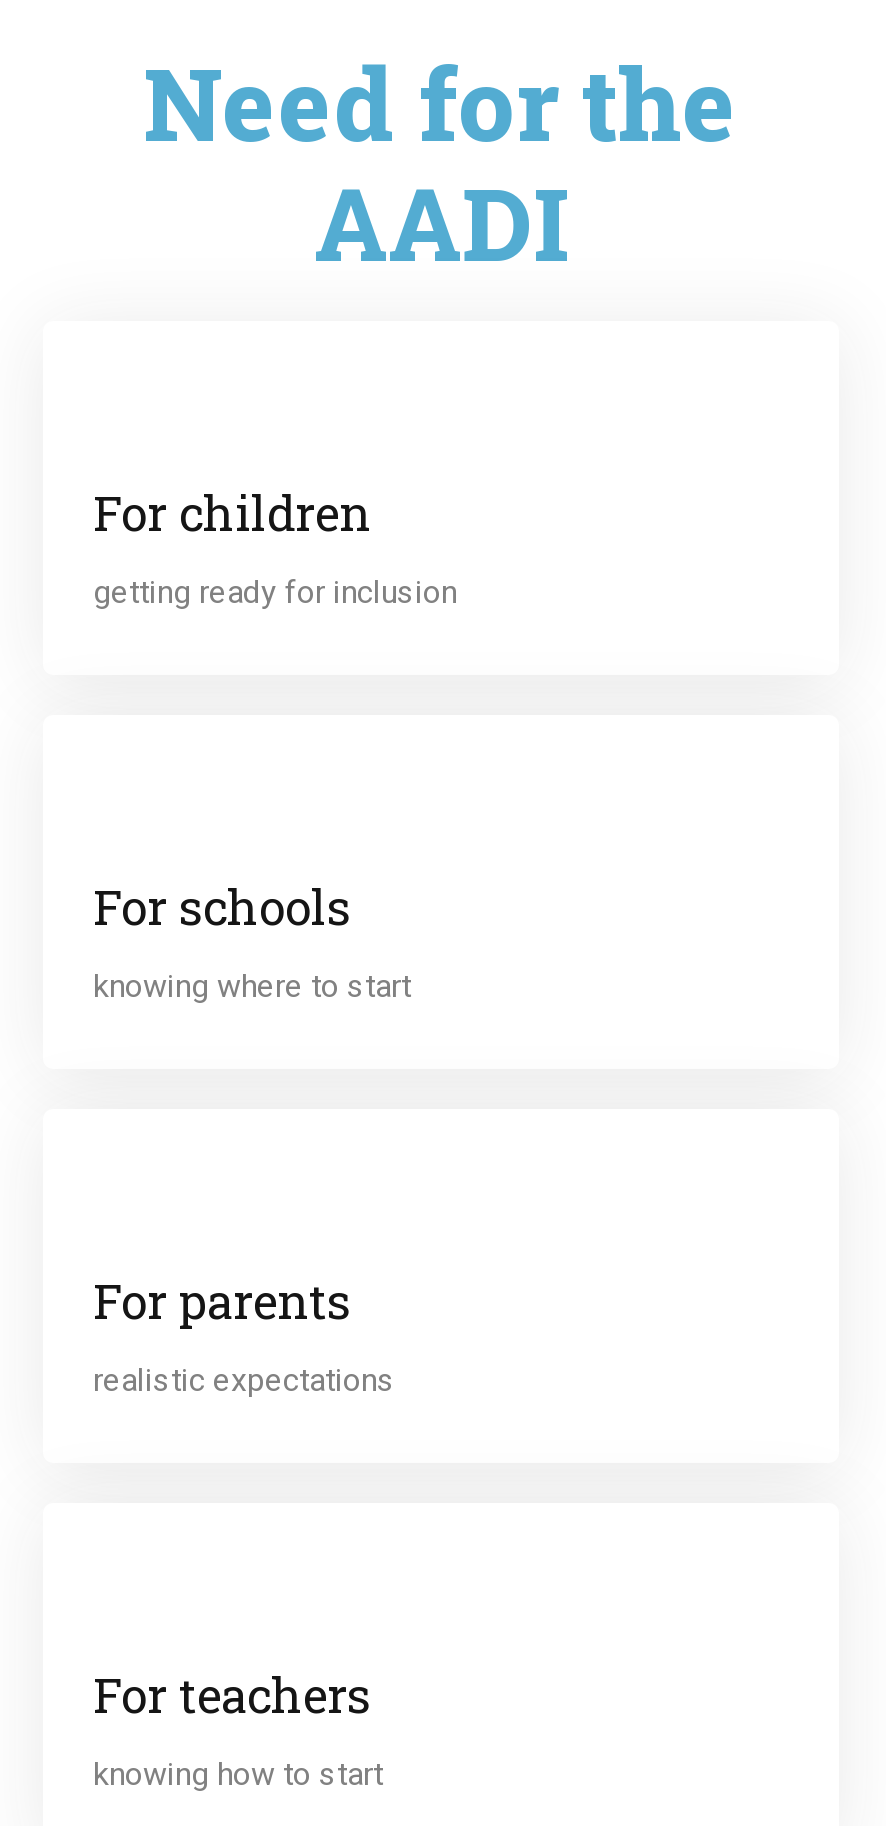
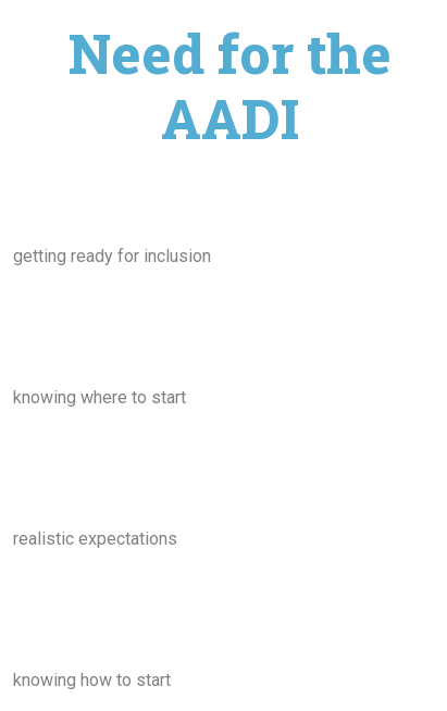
- For children

- For schools

- For parents

- For teachers
